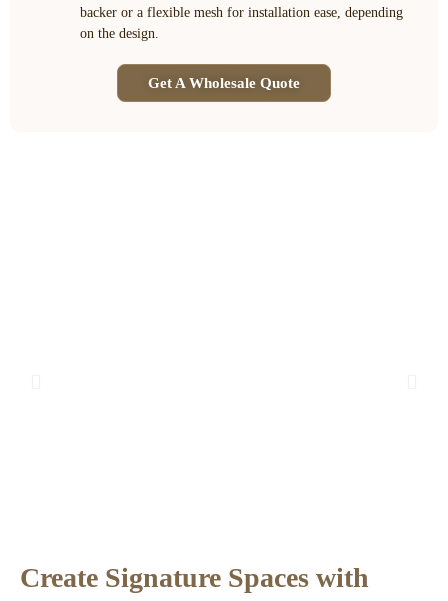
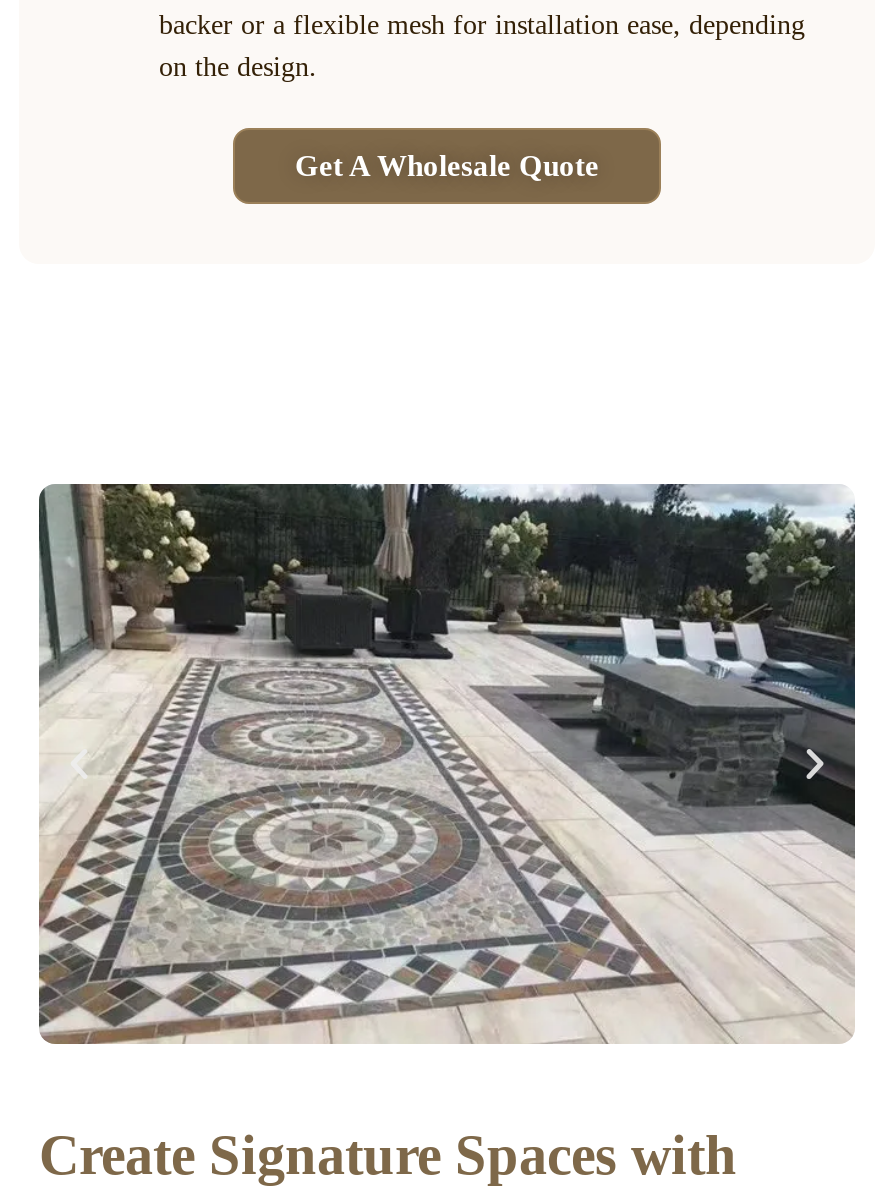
+ [image]
